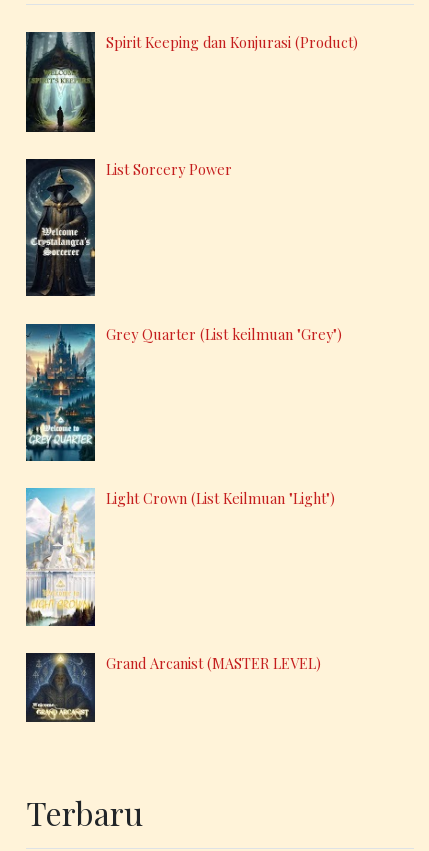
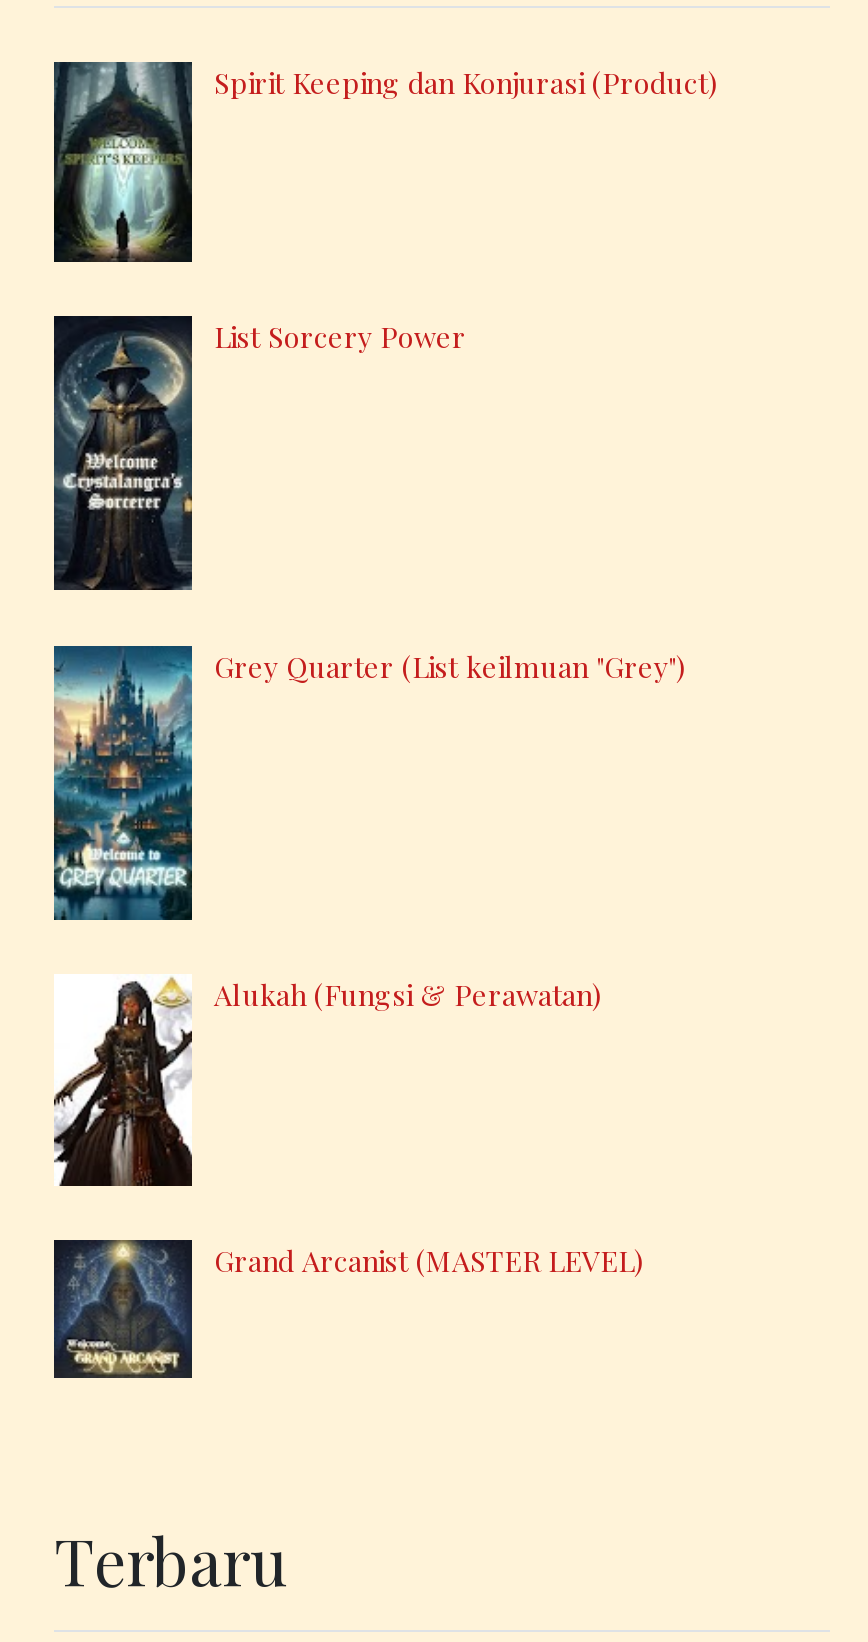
- [image]
- Light Crown (List Keilmuan "Light")
+ [image]
+ Alukah (Fungsi & Perawatan)
